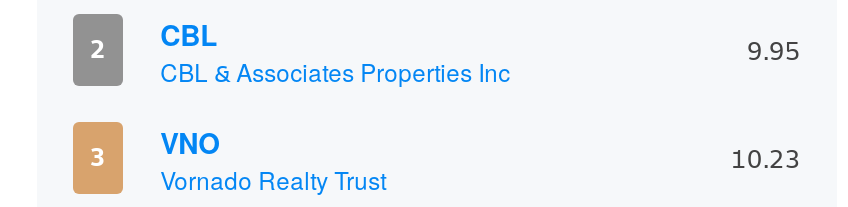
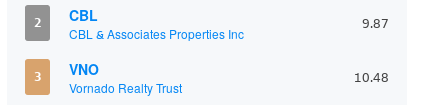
- 9.95
+ 9.87

- 10.23
+ 10.48
